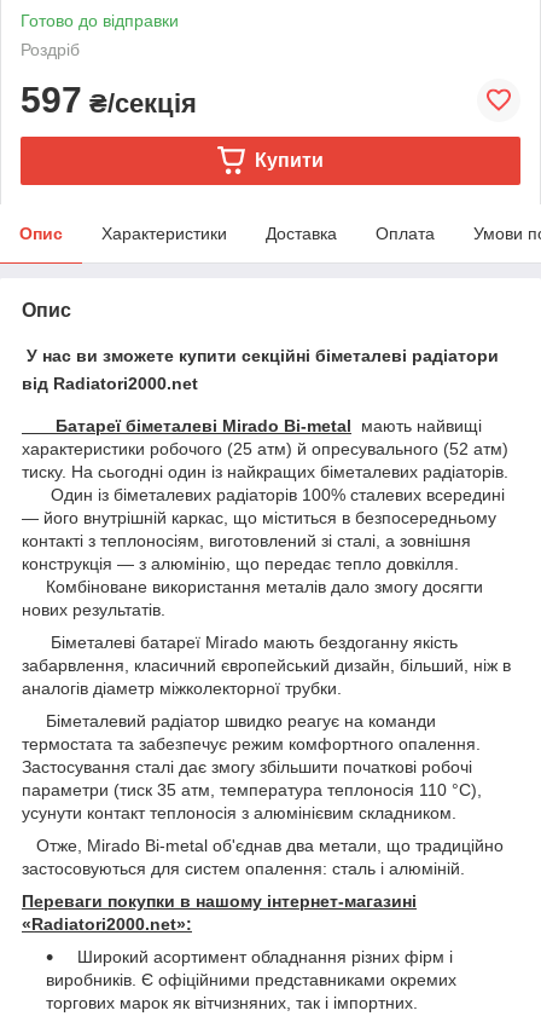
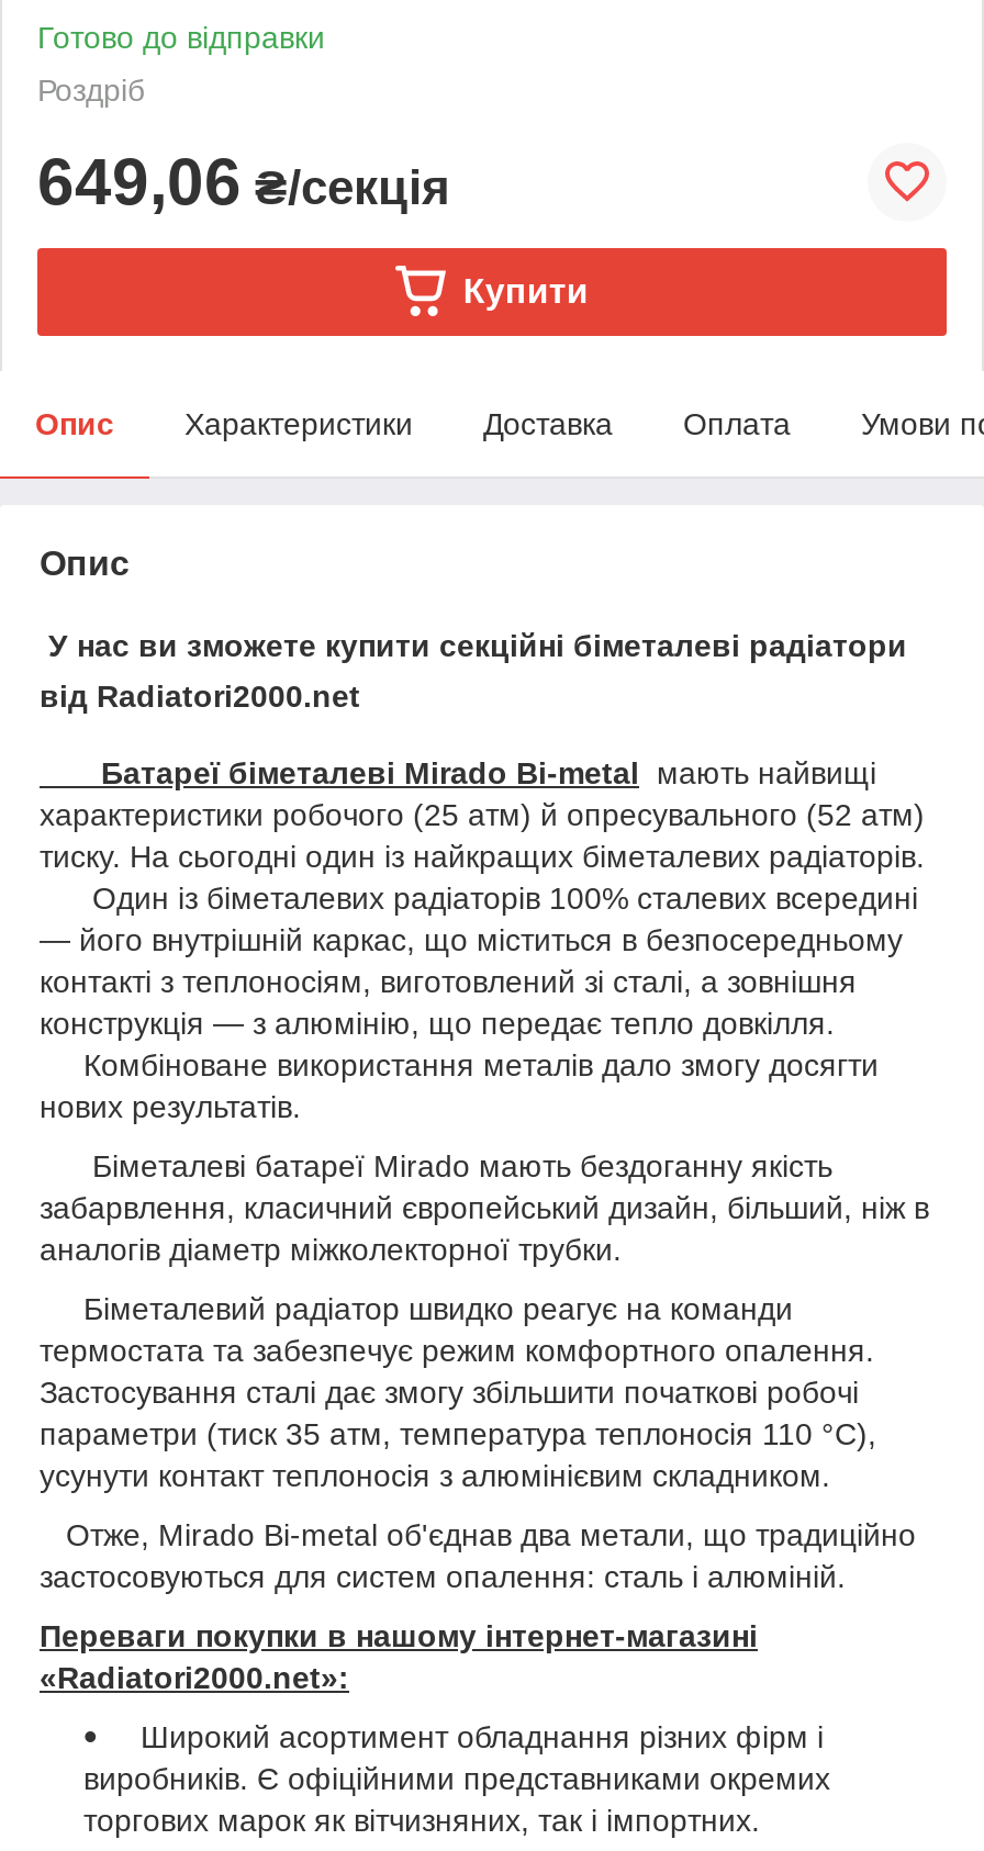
- 597 ₴/секція
+ 649,06 ₴/секція
